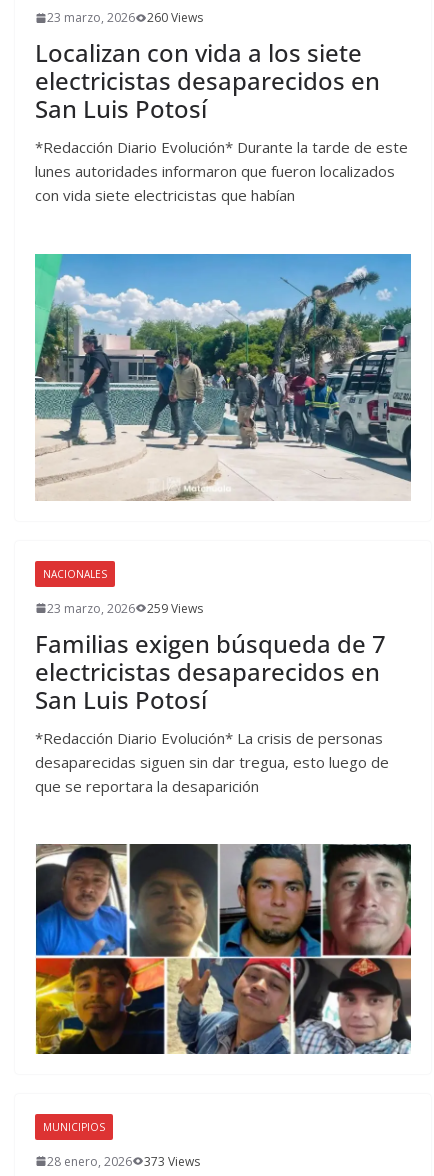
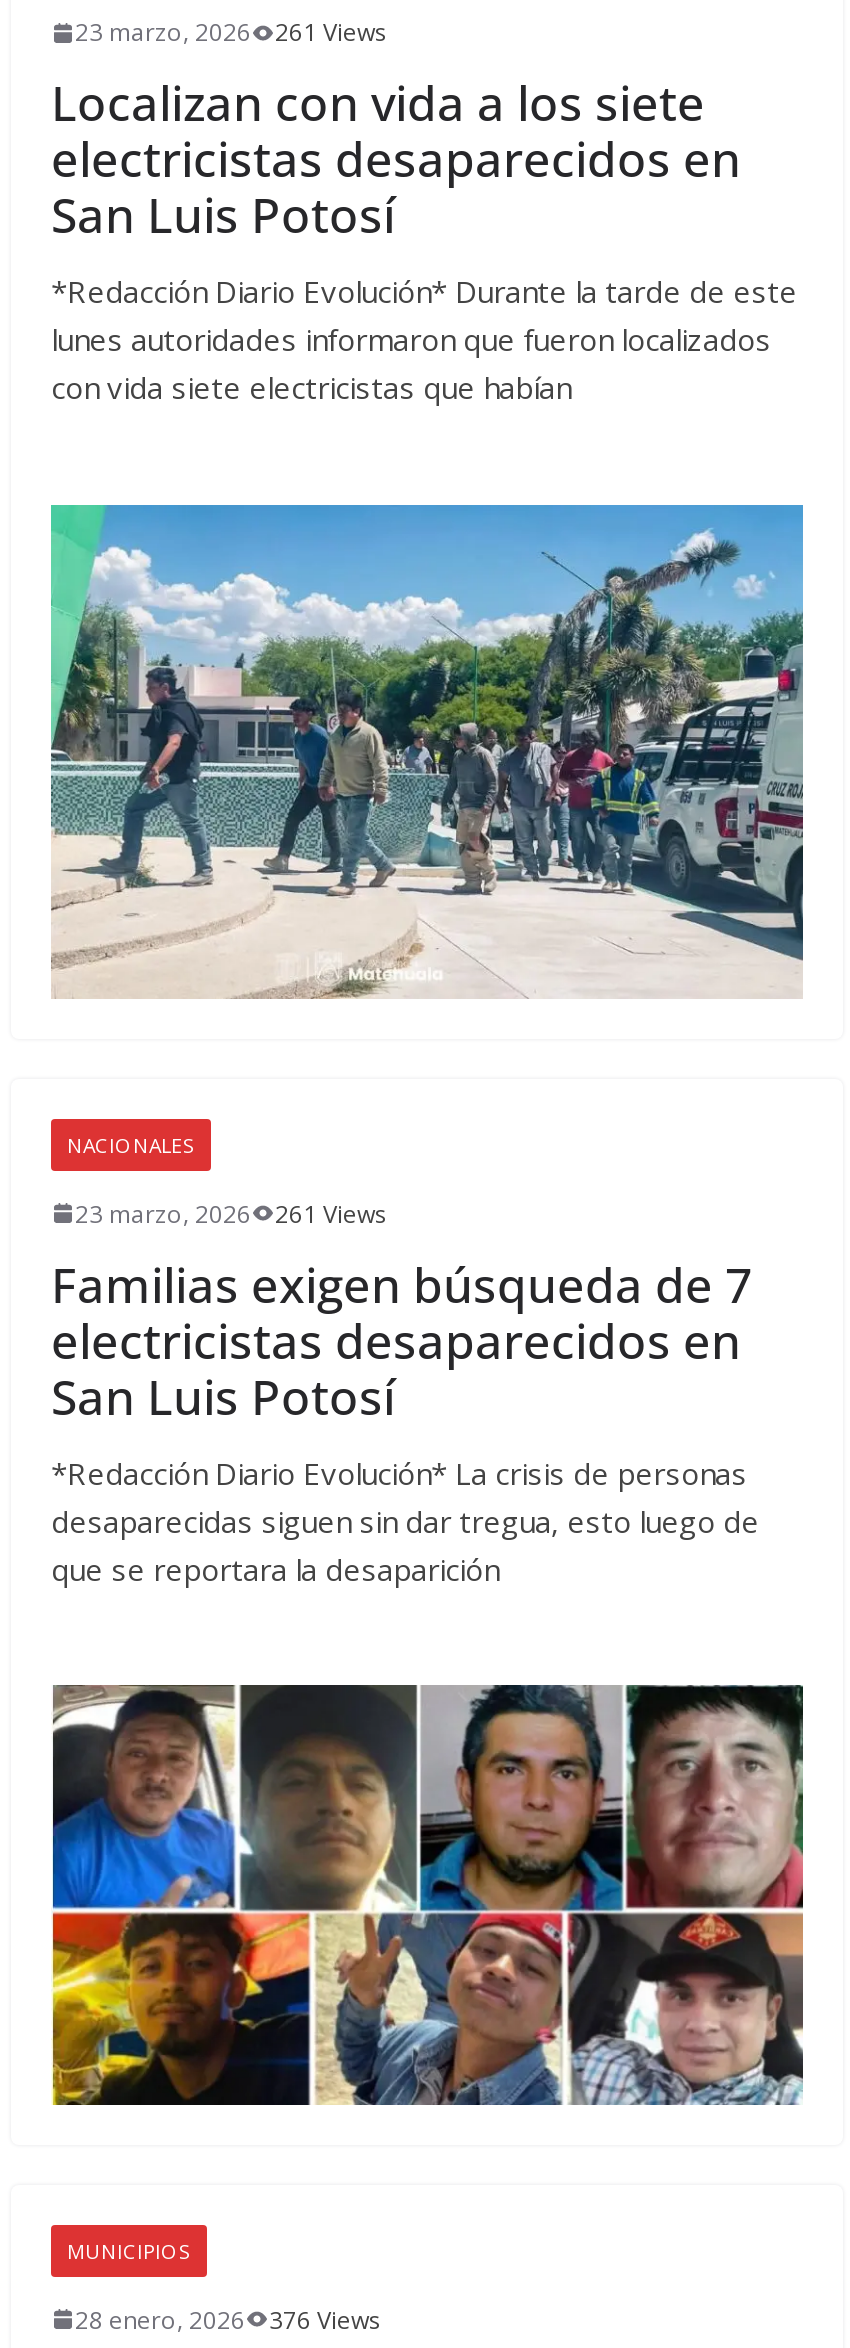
- 23 marzo, 2026 260 Views
+ 23 marzo, 2026 261 Views

- 23 marzo, 2026 259 Views
+ 23 marzo, 2026 261 Views

- 28 enero, 2026 373 Views
+ 28 enero, 2026 376 Views
